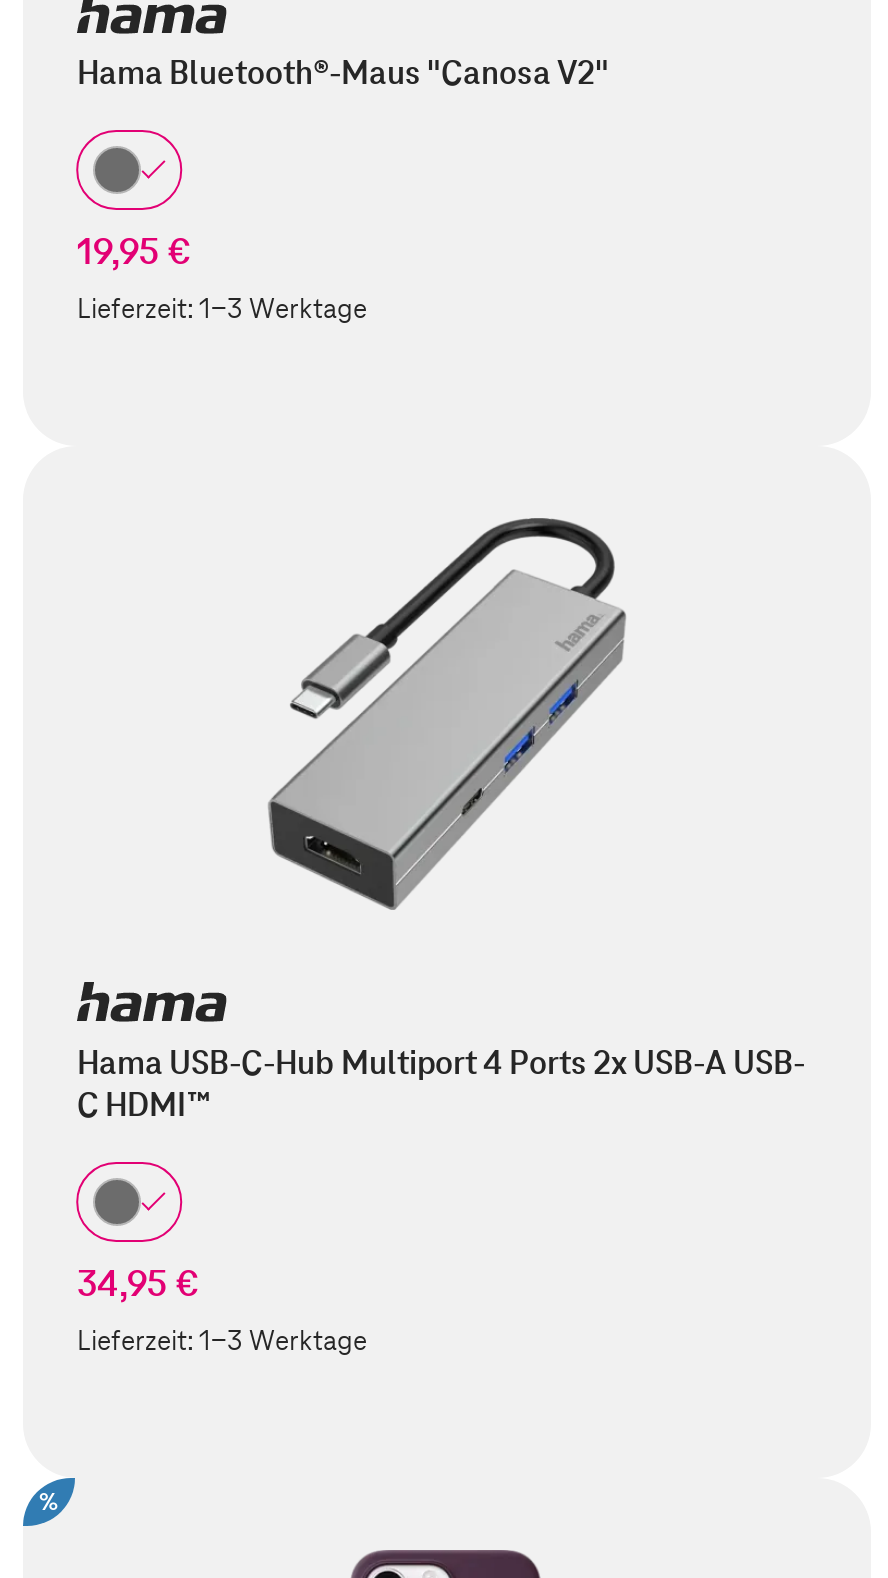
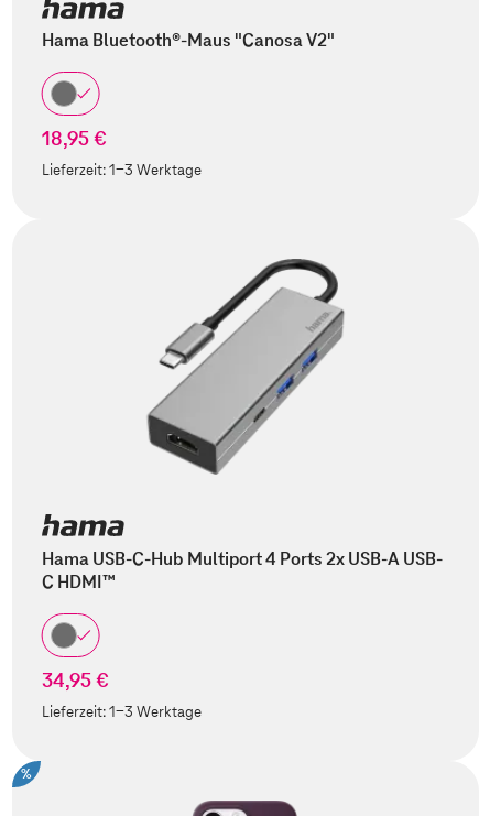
- 19,95 €
+ 18,95 €
